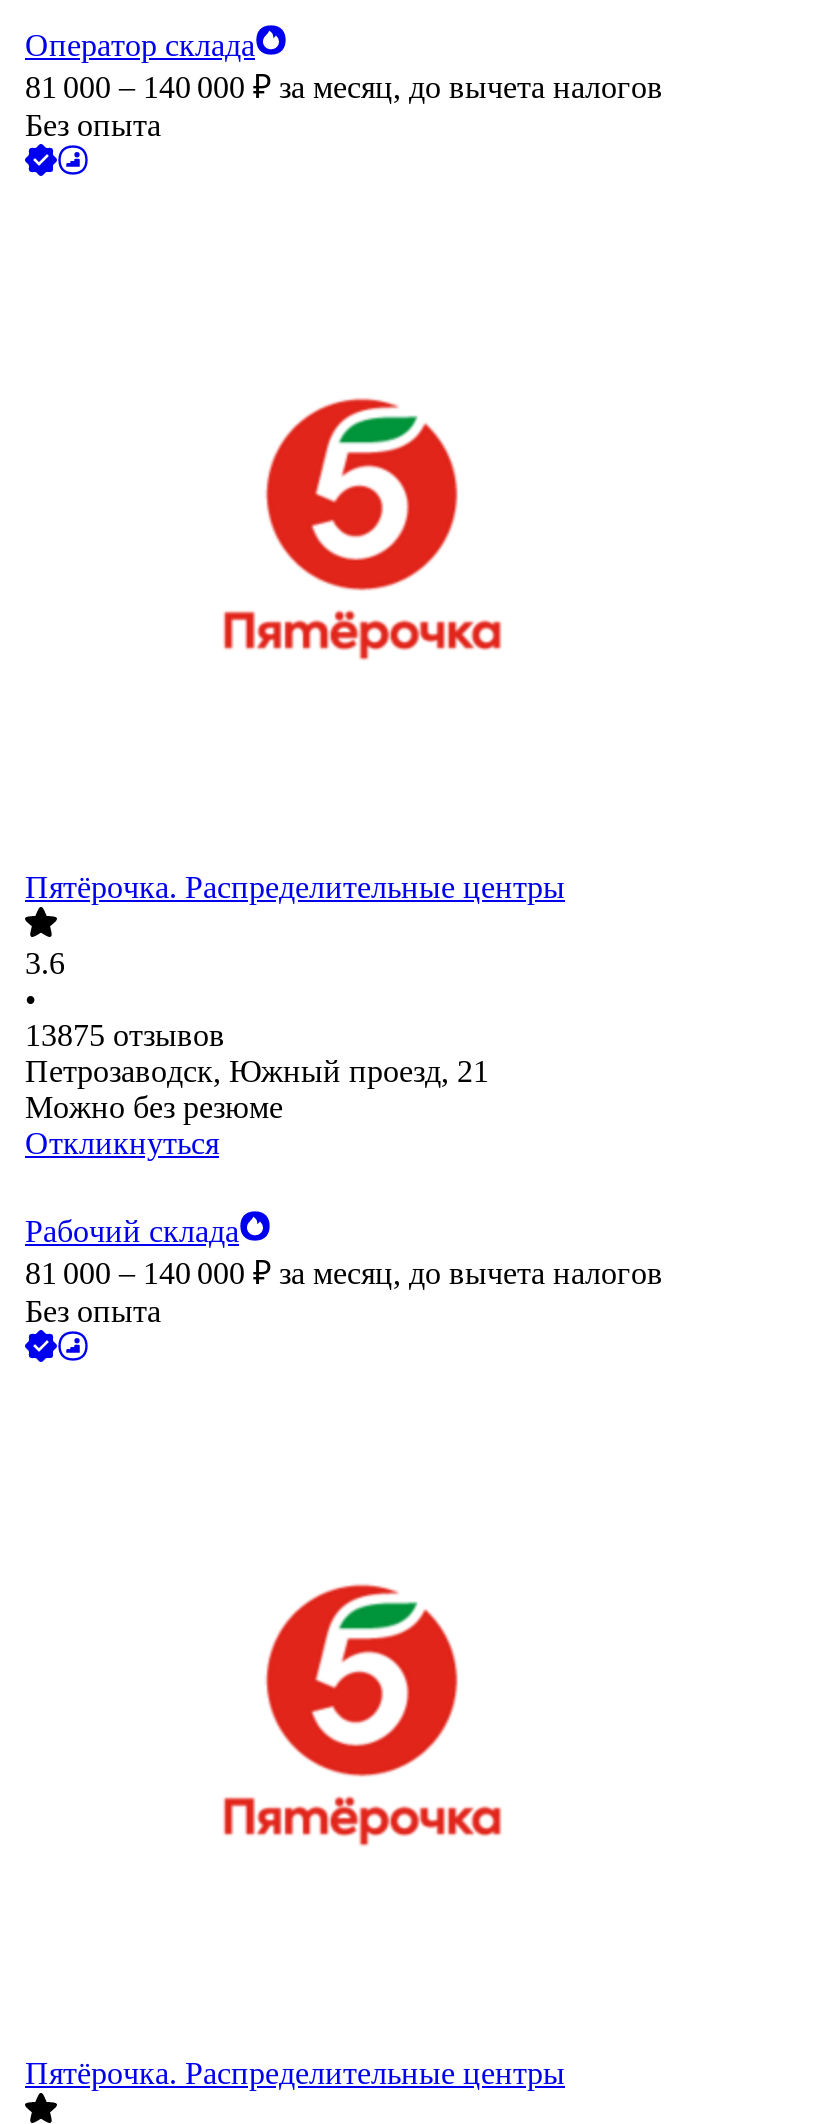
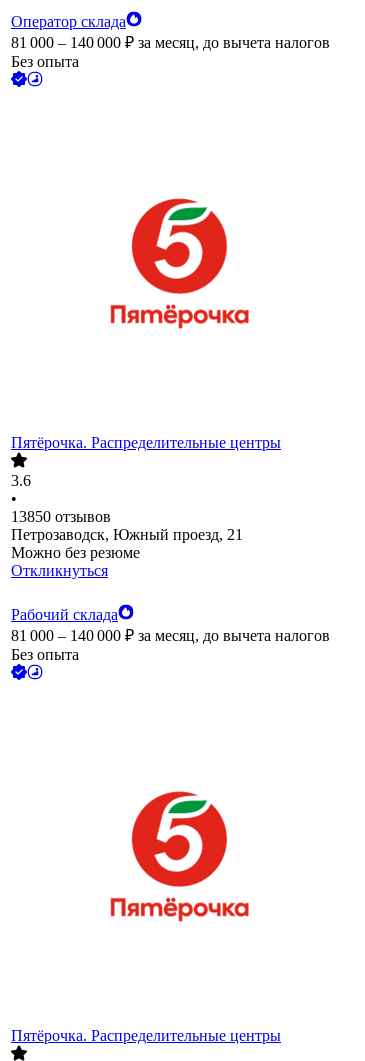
- 13875 отзывов
+ 13850 отзывов
